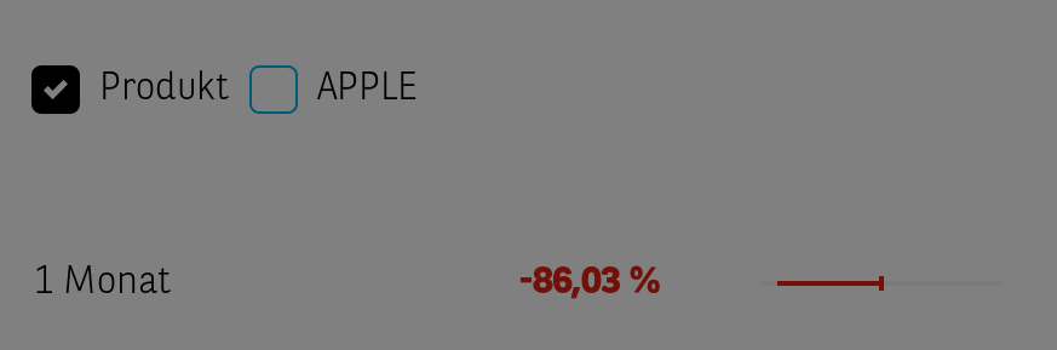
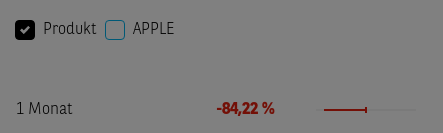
- -86,03 %
+ -84,22 %
